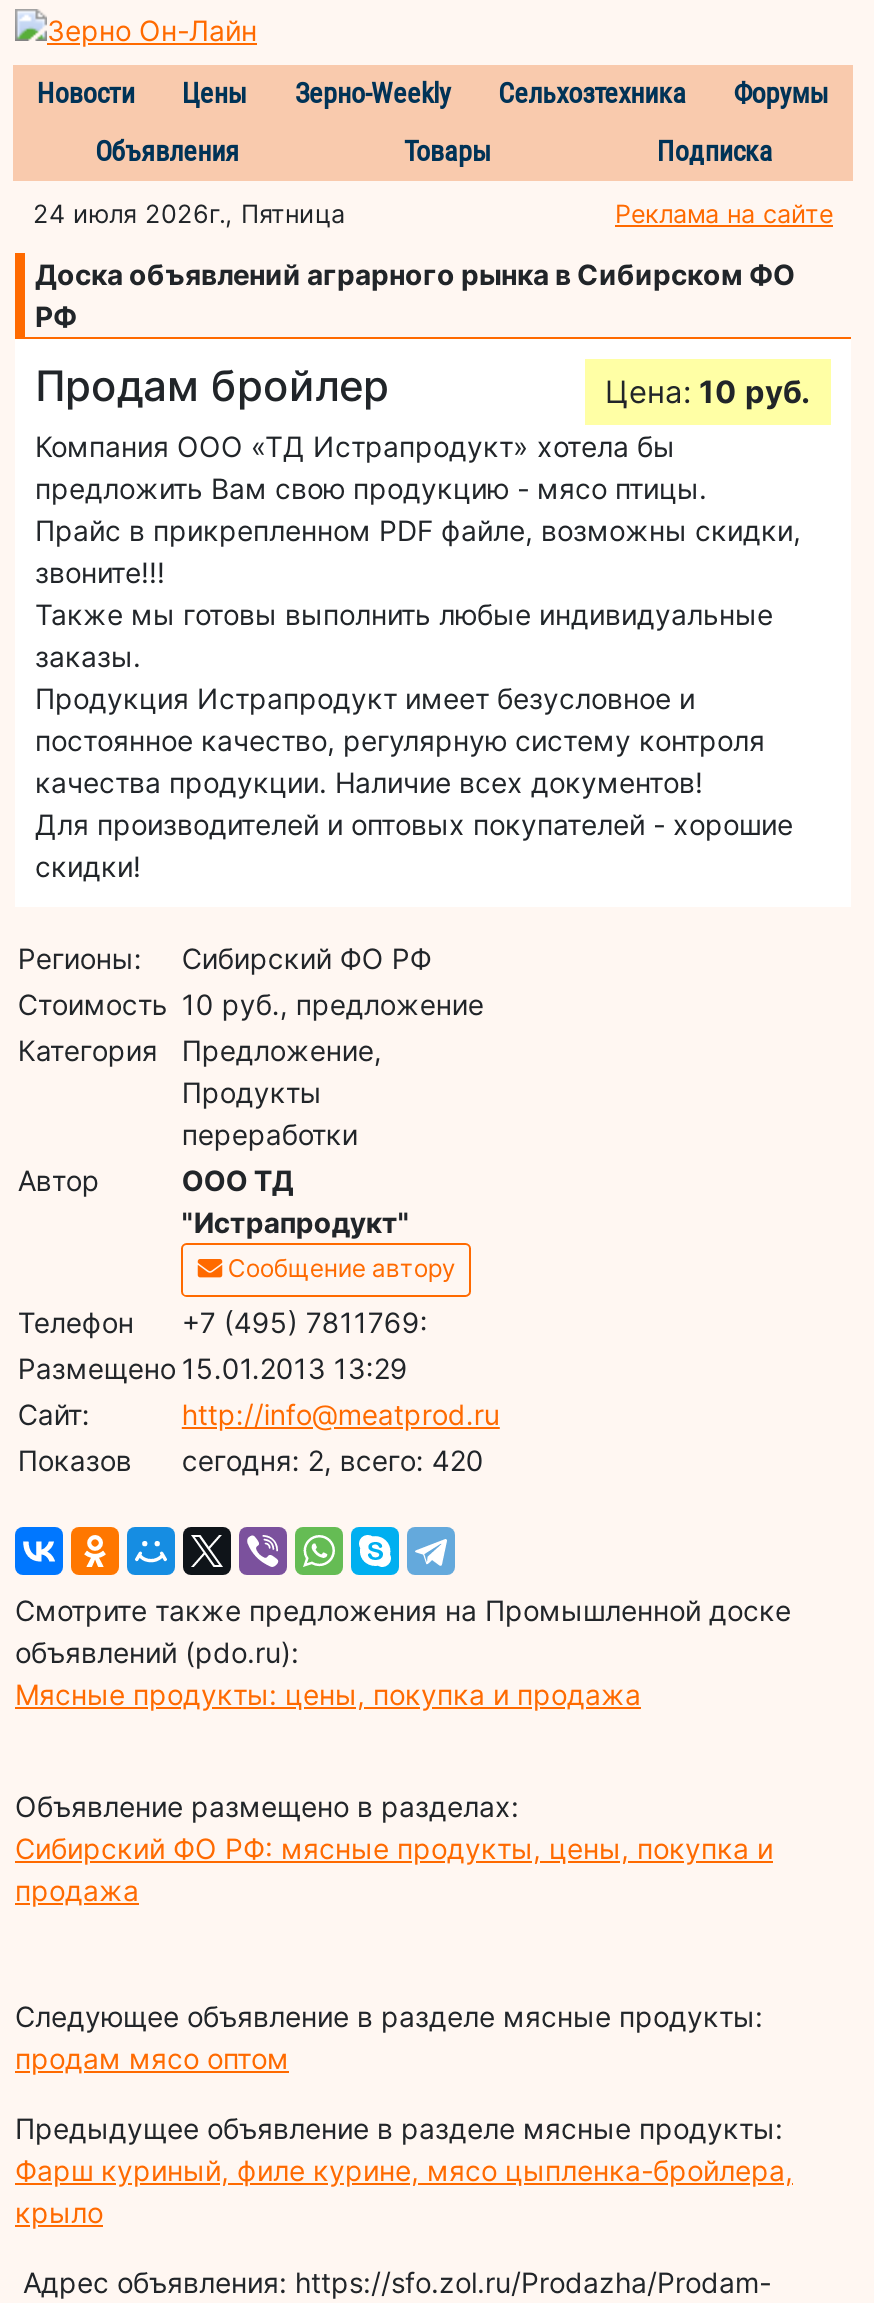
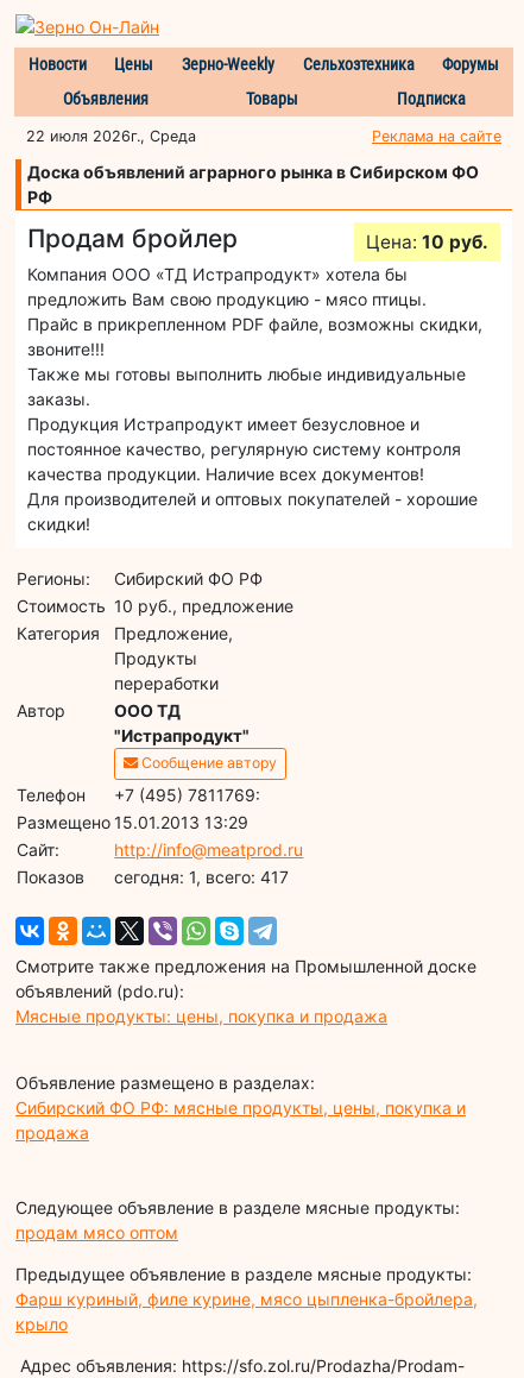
- 24 июля 2026г., Пятница
+ 22 июля 2026г., Среда

- cегодня: 2, всего: 420
+ cегодня: 1, всего: 417
